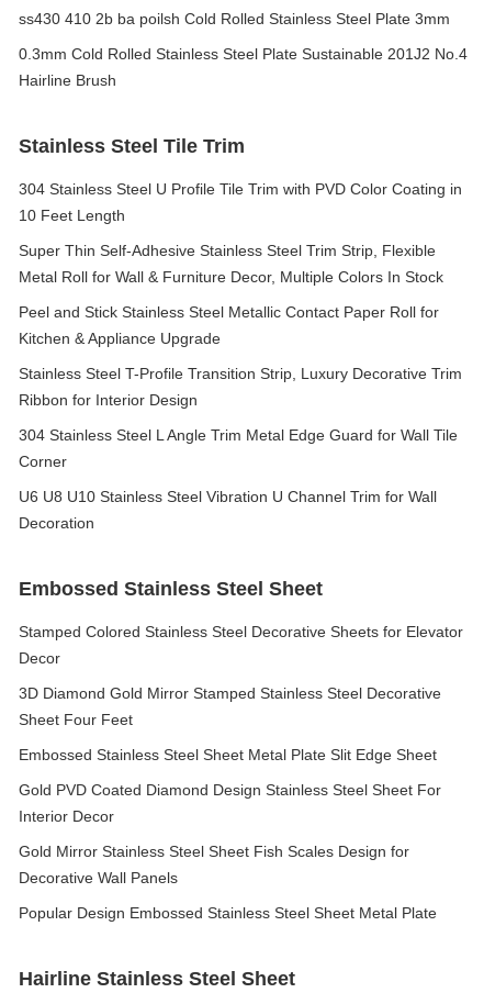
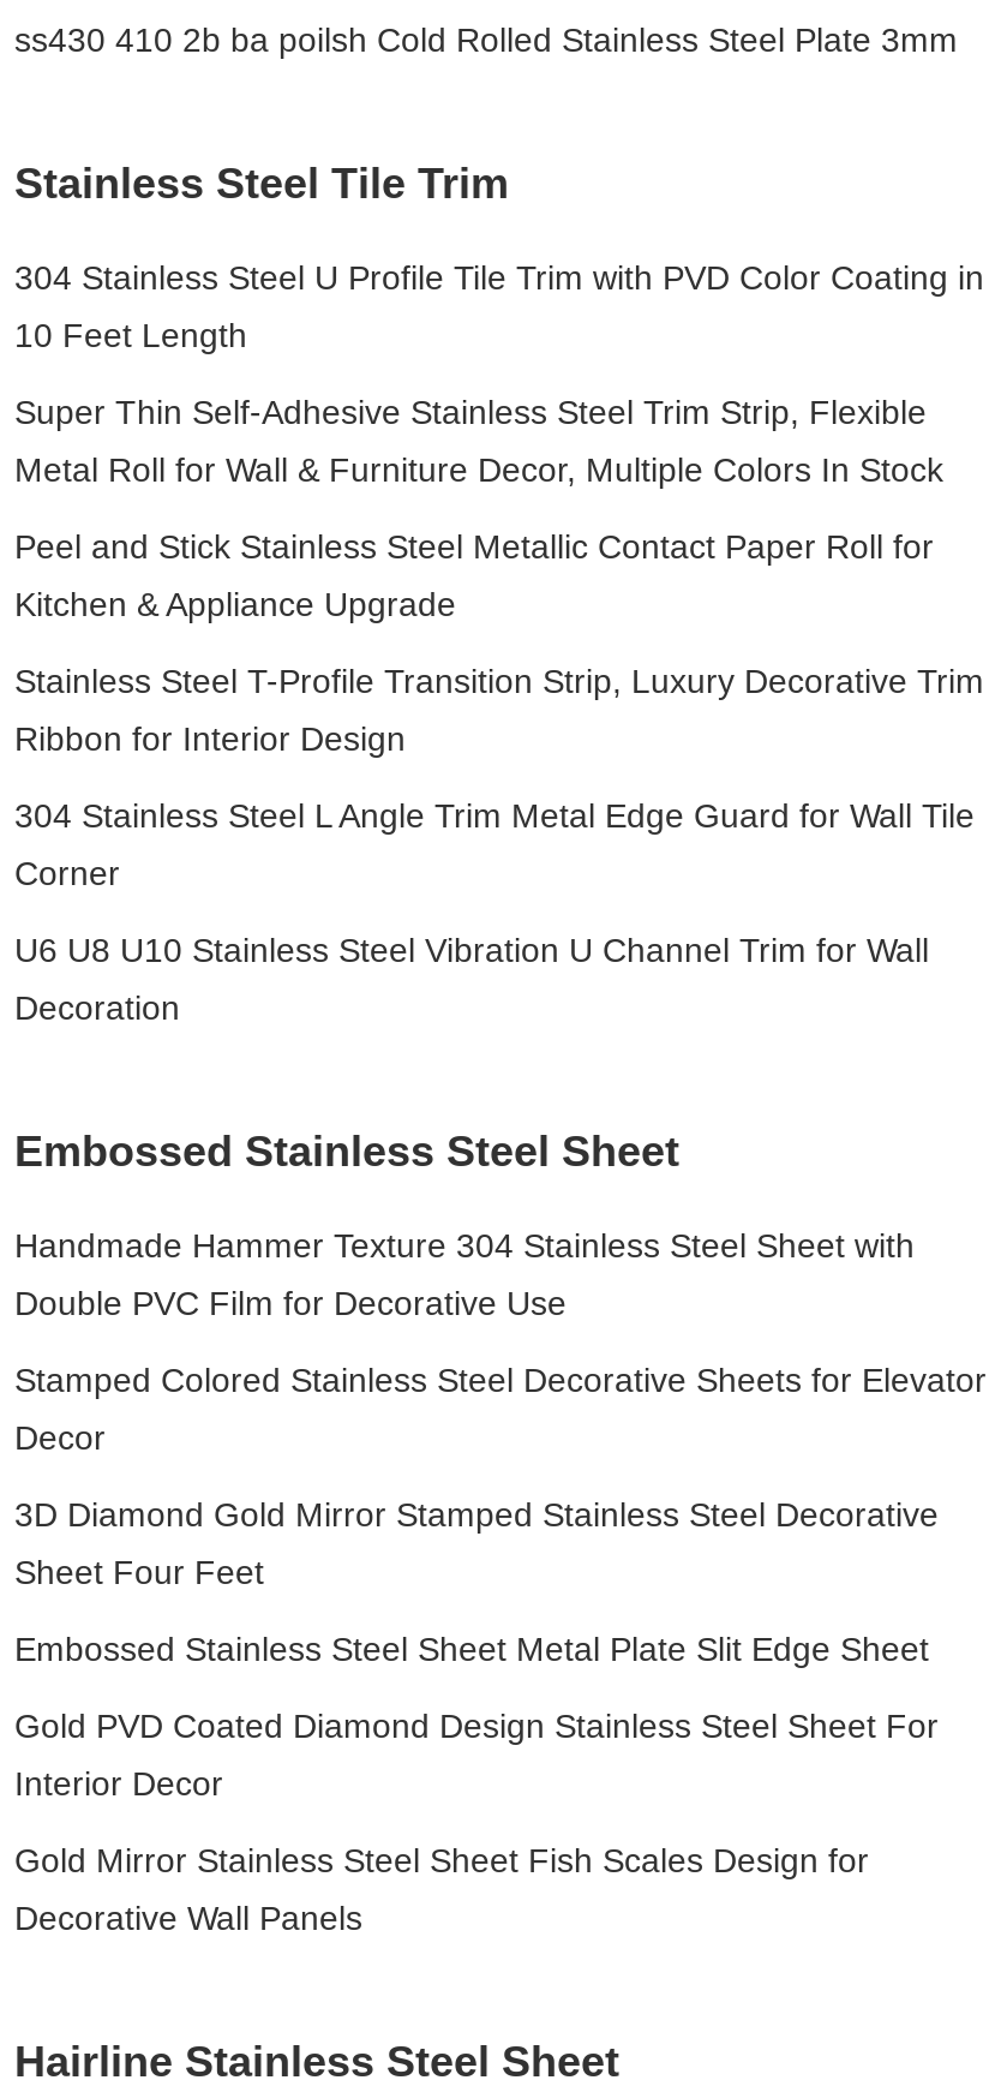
- 0.3mm Cold Rolled Stainless Steel Plate Sustainable 201J2 No.4
- Hairline Brush

moved up: Stainless Steel Tile Trim | 304 Stainless Steel U Profile Tile Trim with PVD Color Coating in | 10 Feet Length | ... | Decoration | Embossed Stainless Steel Sheet

+ Handmade Hammer Texture 304 Stainless Steel Sheet with
+ Double PVC Film for Decorative Use

- Popular Design Embossed Stainless Steel Sheet Metal Plate
